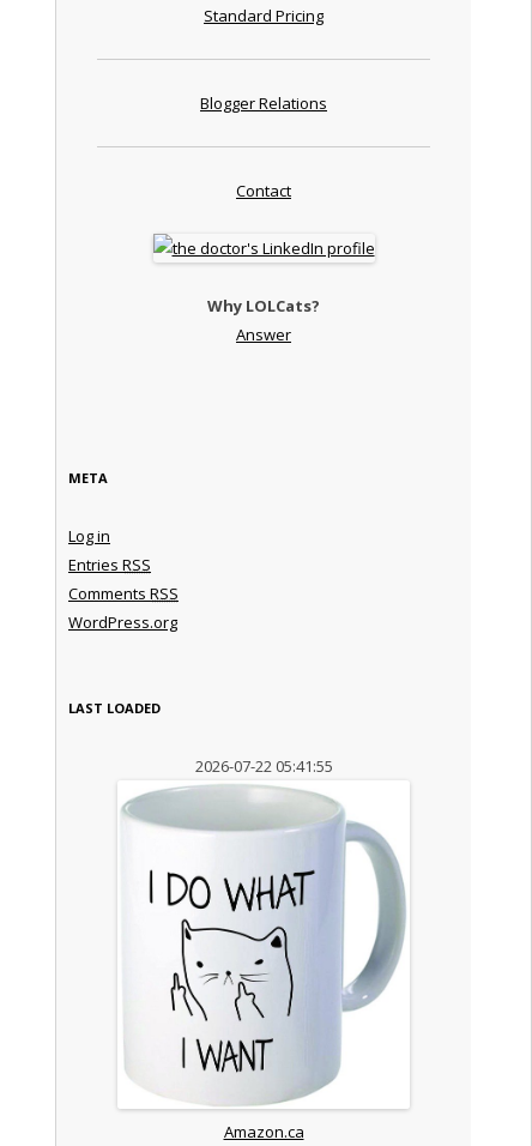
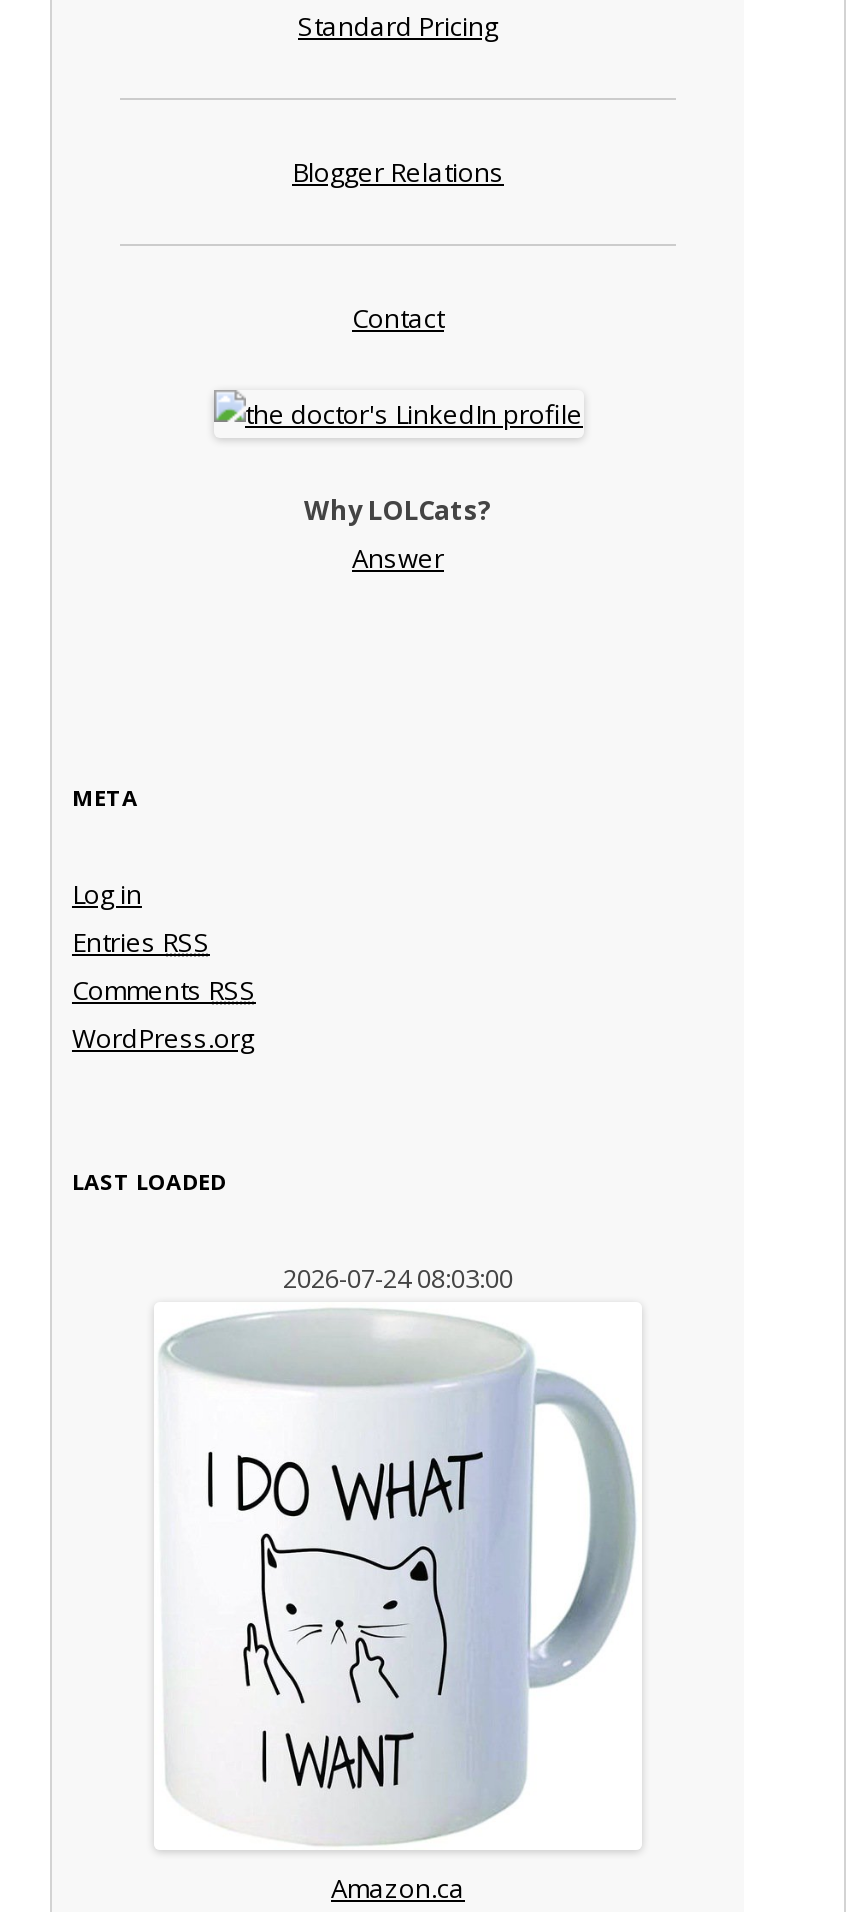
- 2026-07-22 05:41:55
+ 2026-07-24 08:03:00
